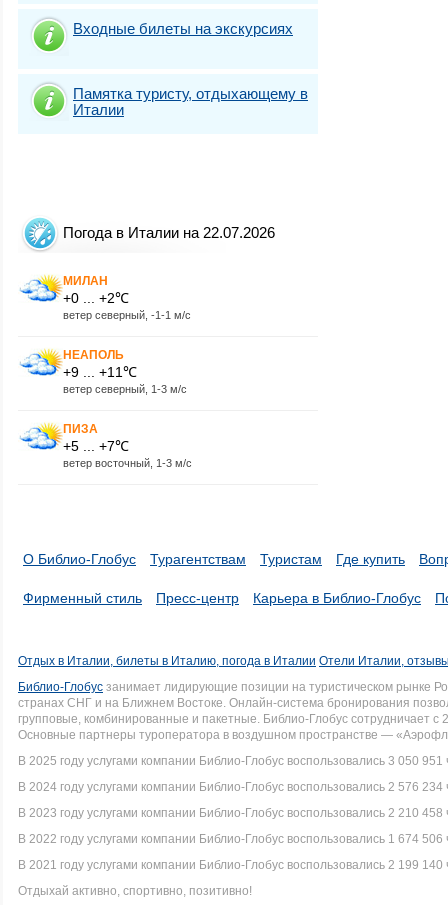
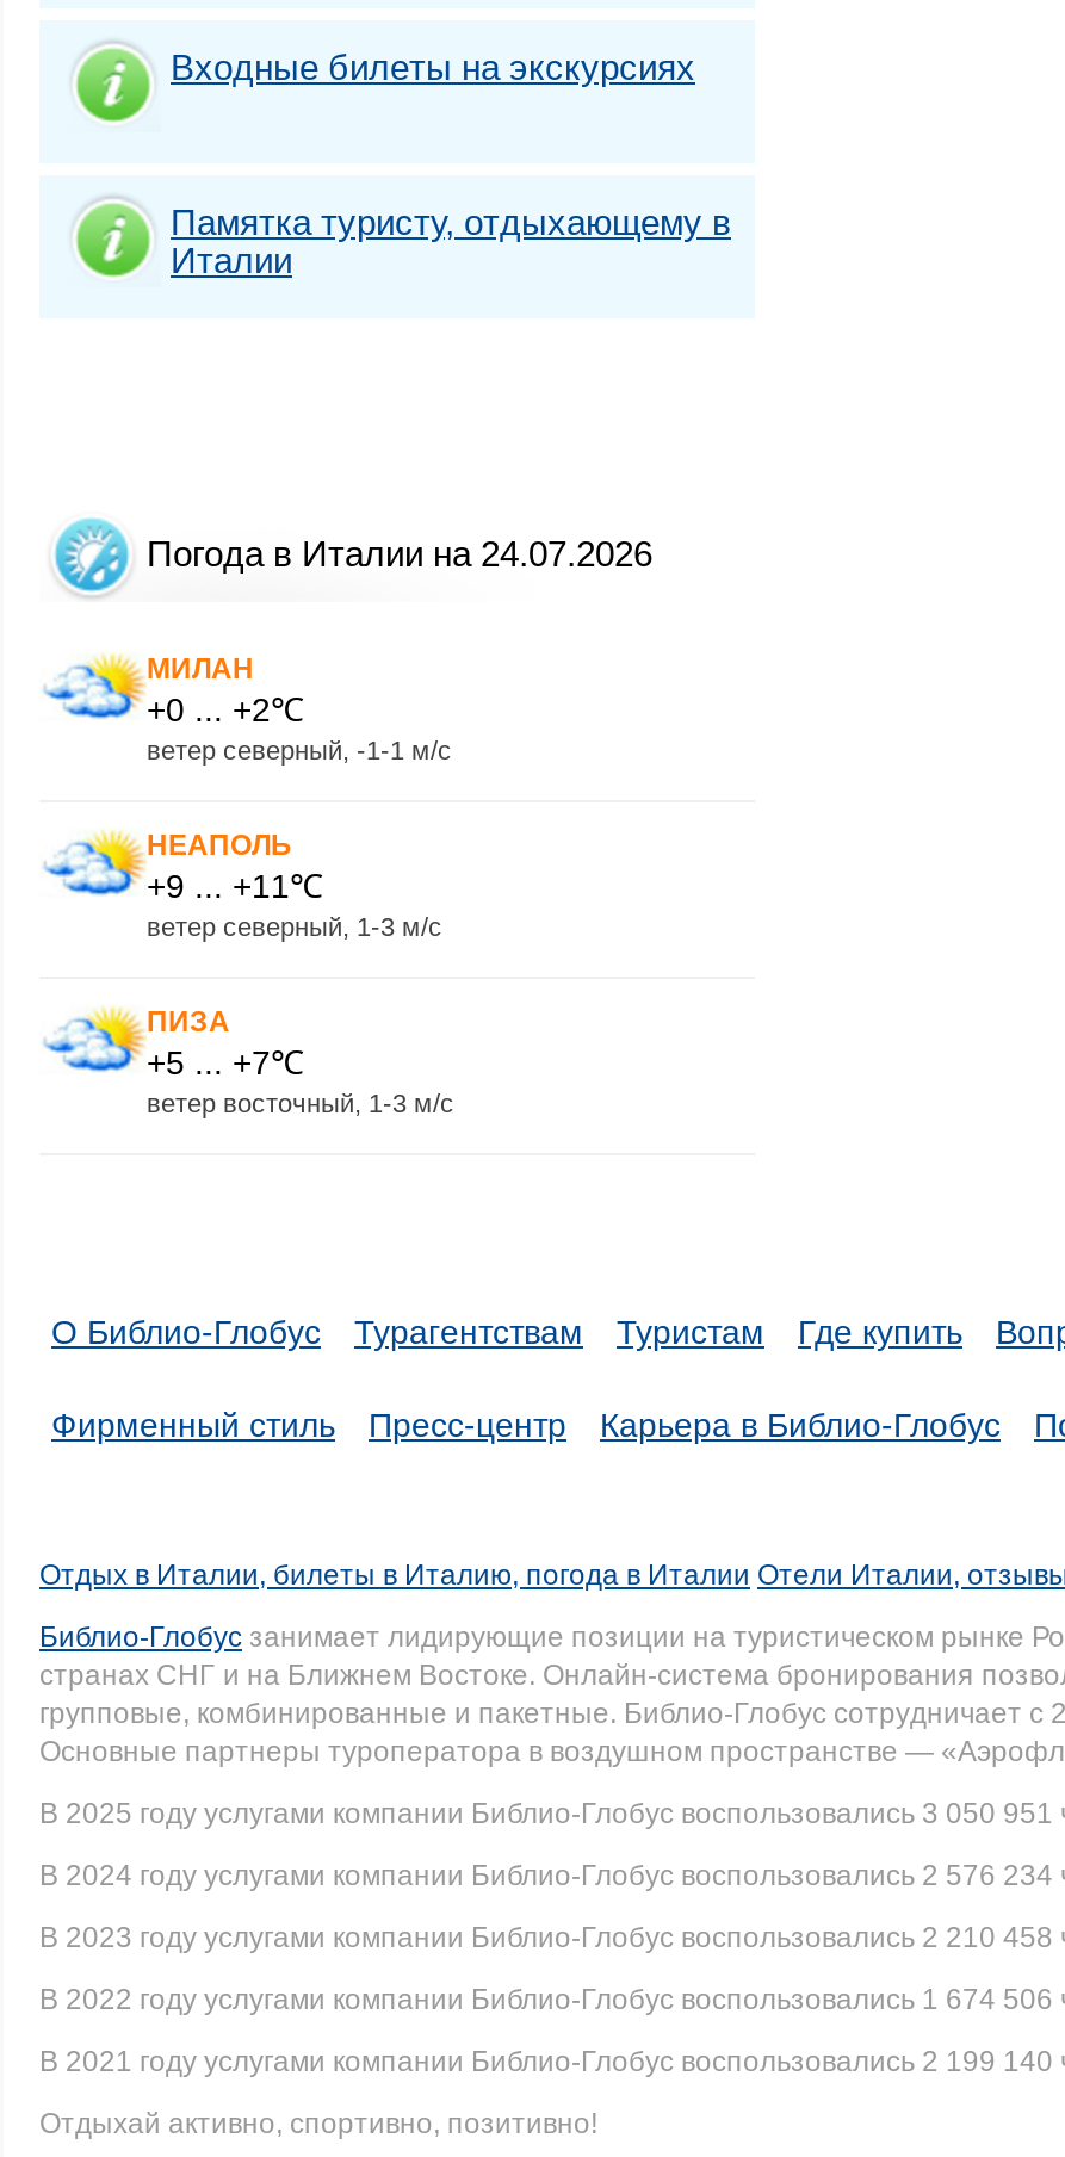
- Погода в Италии на 22.07.2026
+ Погода в Италии на 24.07.2026
